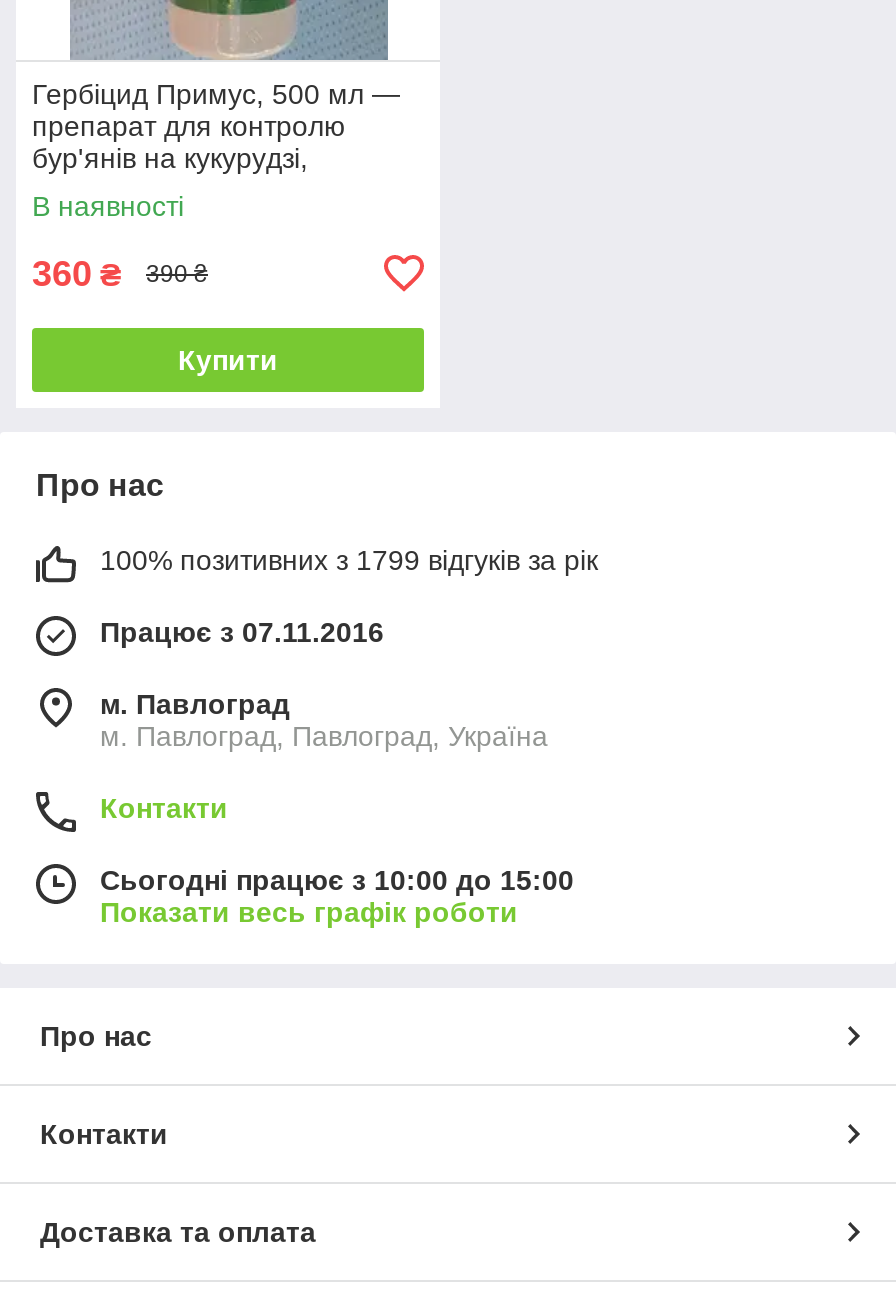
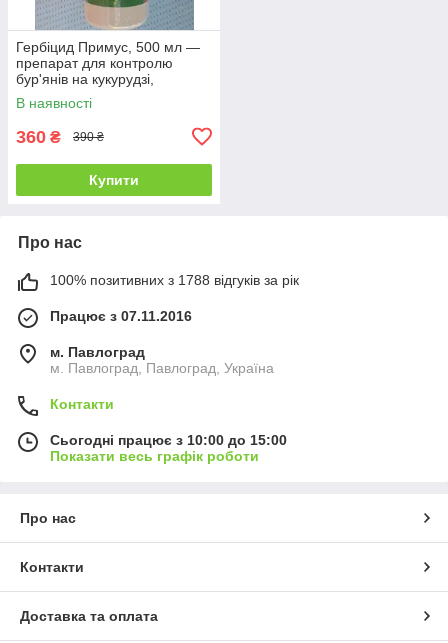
- 100% позитивних з 1799 відгуків за рік
+ 100% позитивних з 1788 відгуків за рік
